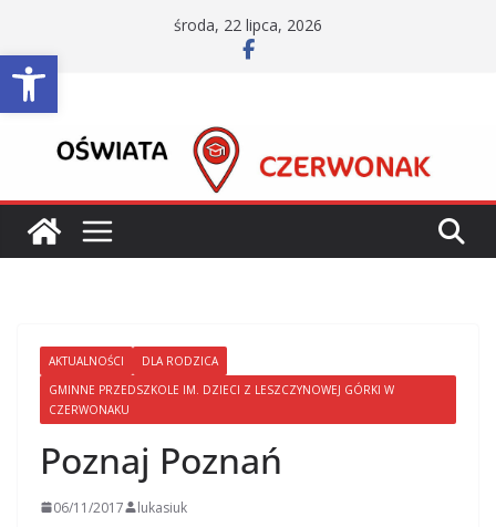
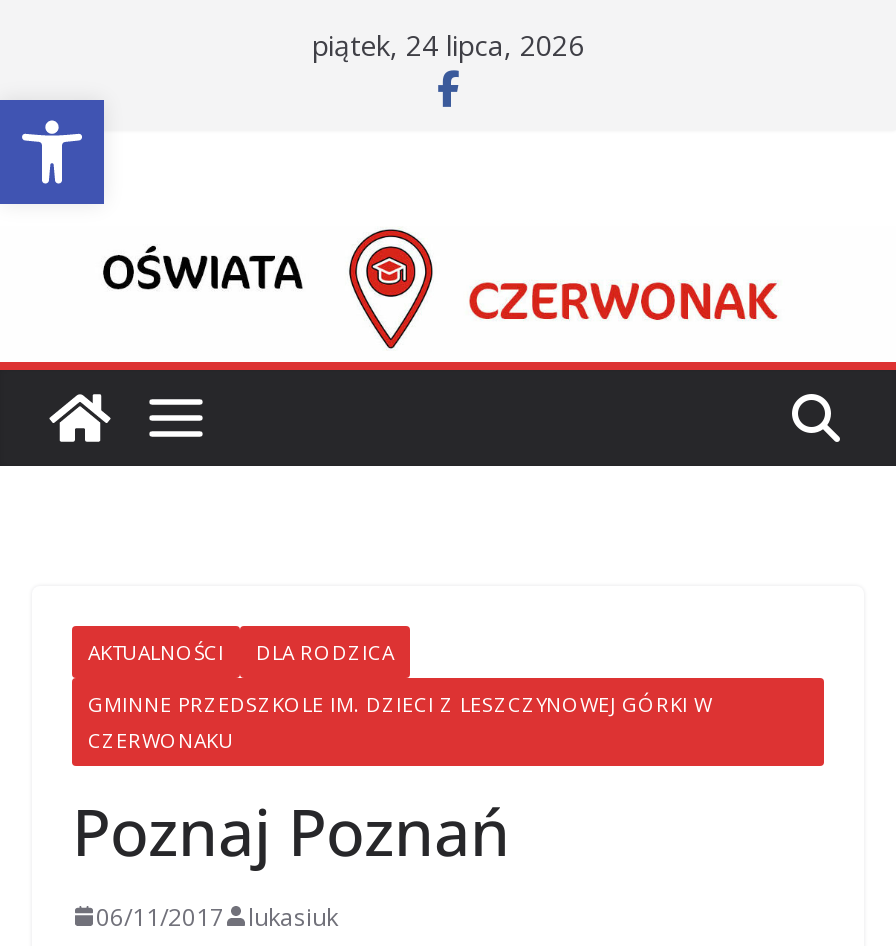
- środa, 22 lipca, 2026
+ piątek, 24 lipca, 2026
